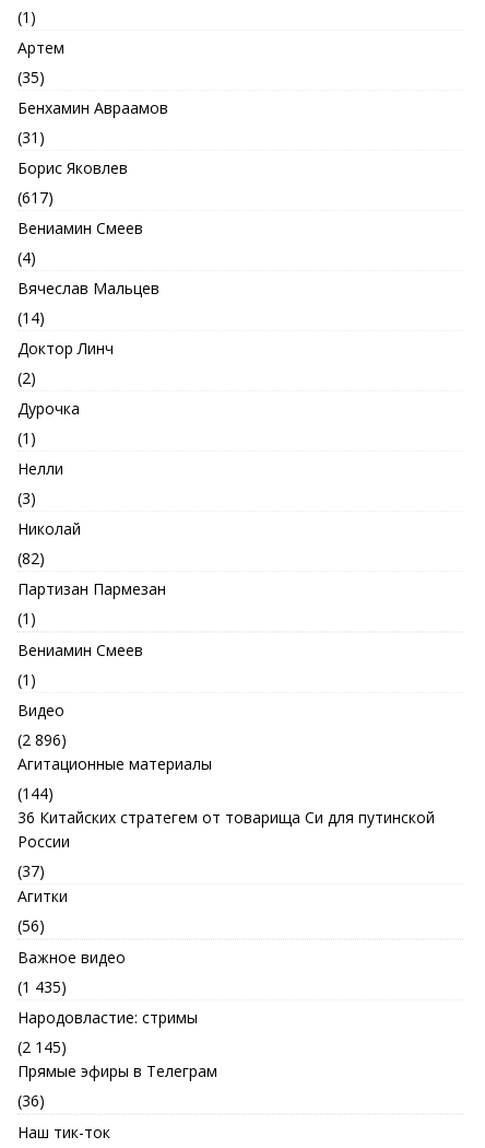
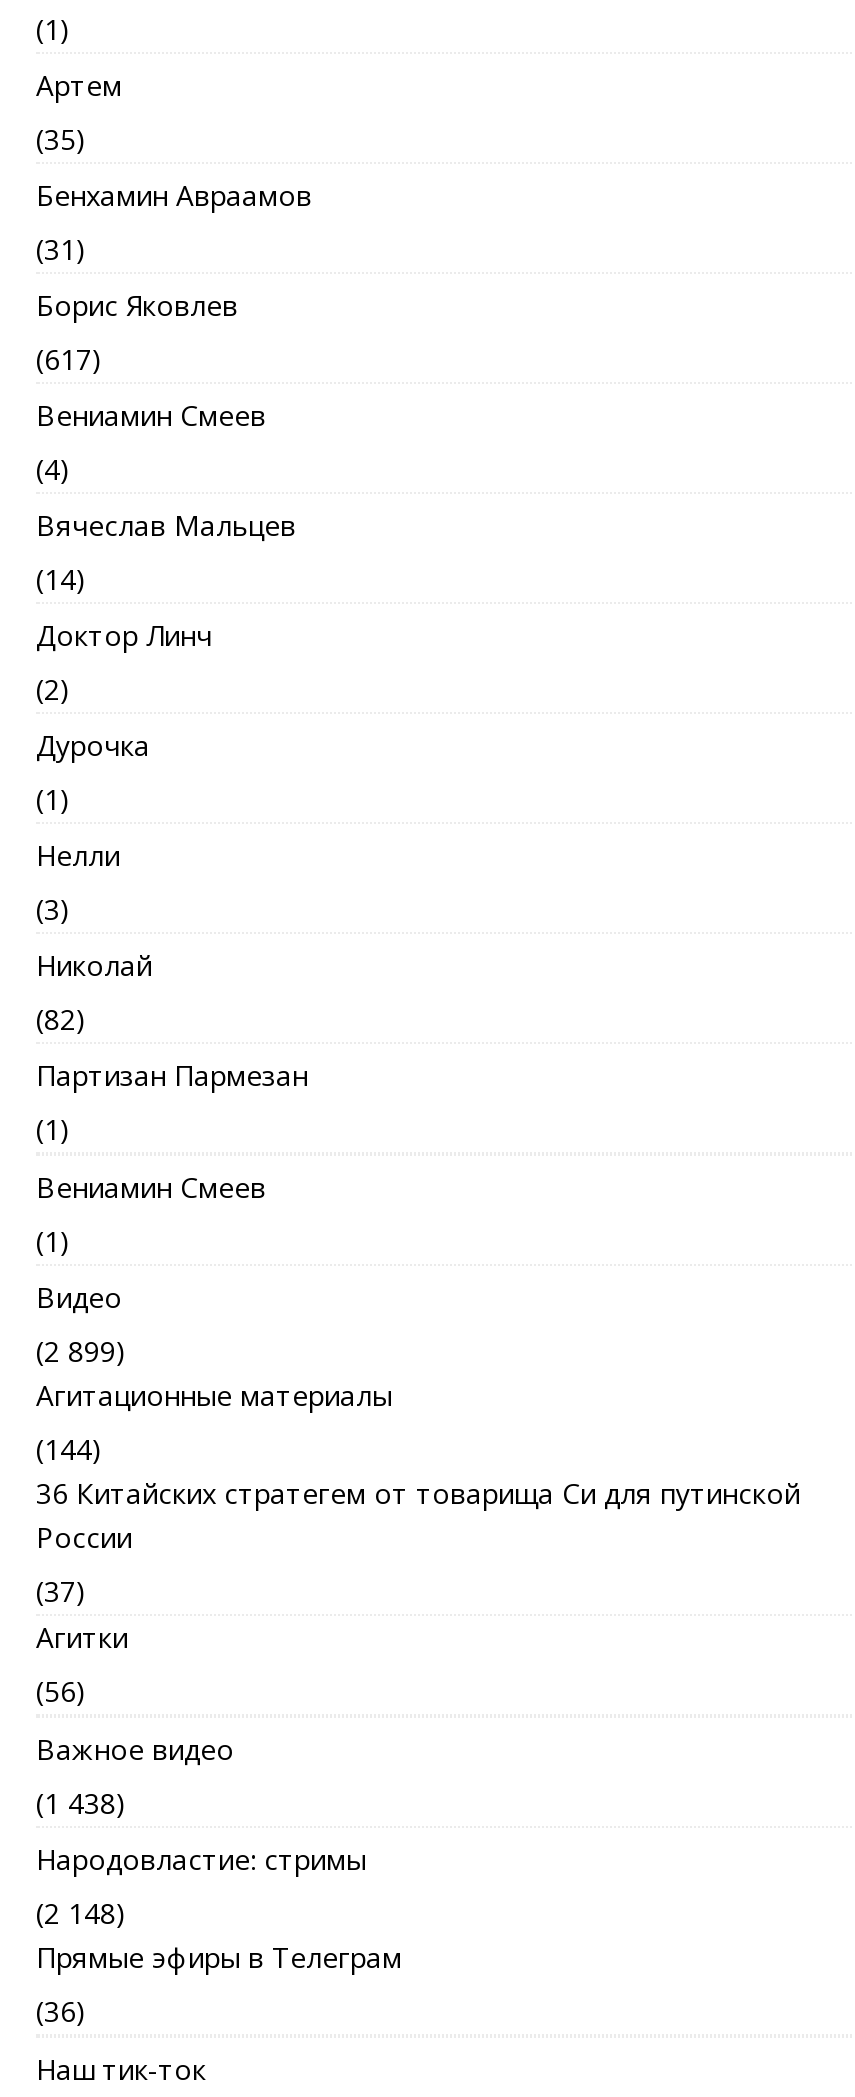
- (2 896)
+ (2 899)

- (1 435)
+ (1 438)

- (2 145)
+ (2 148)
